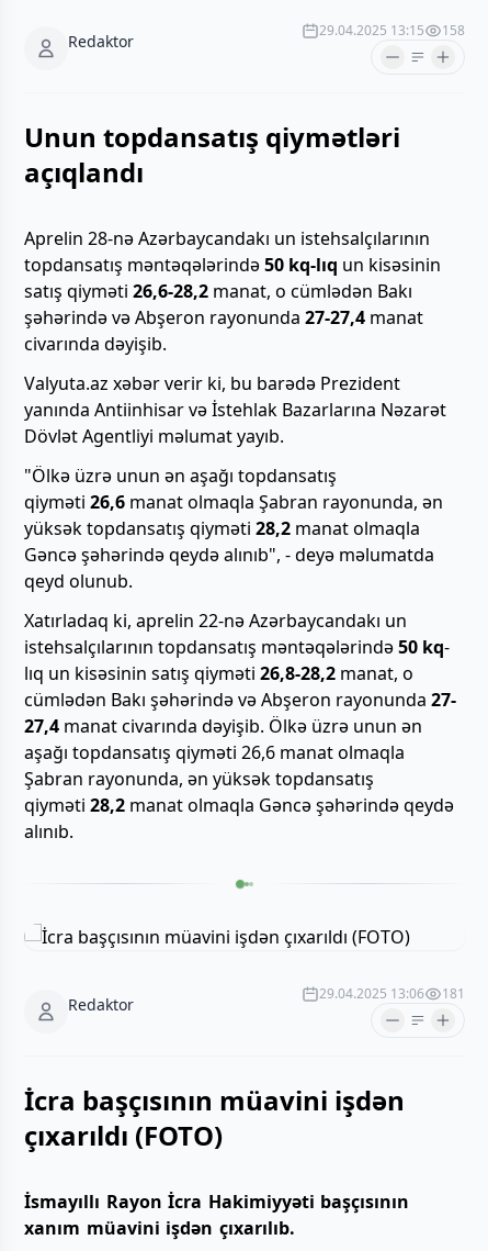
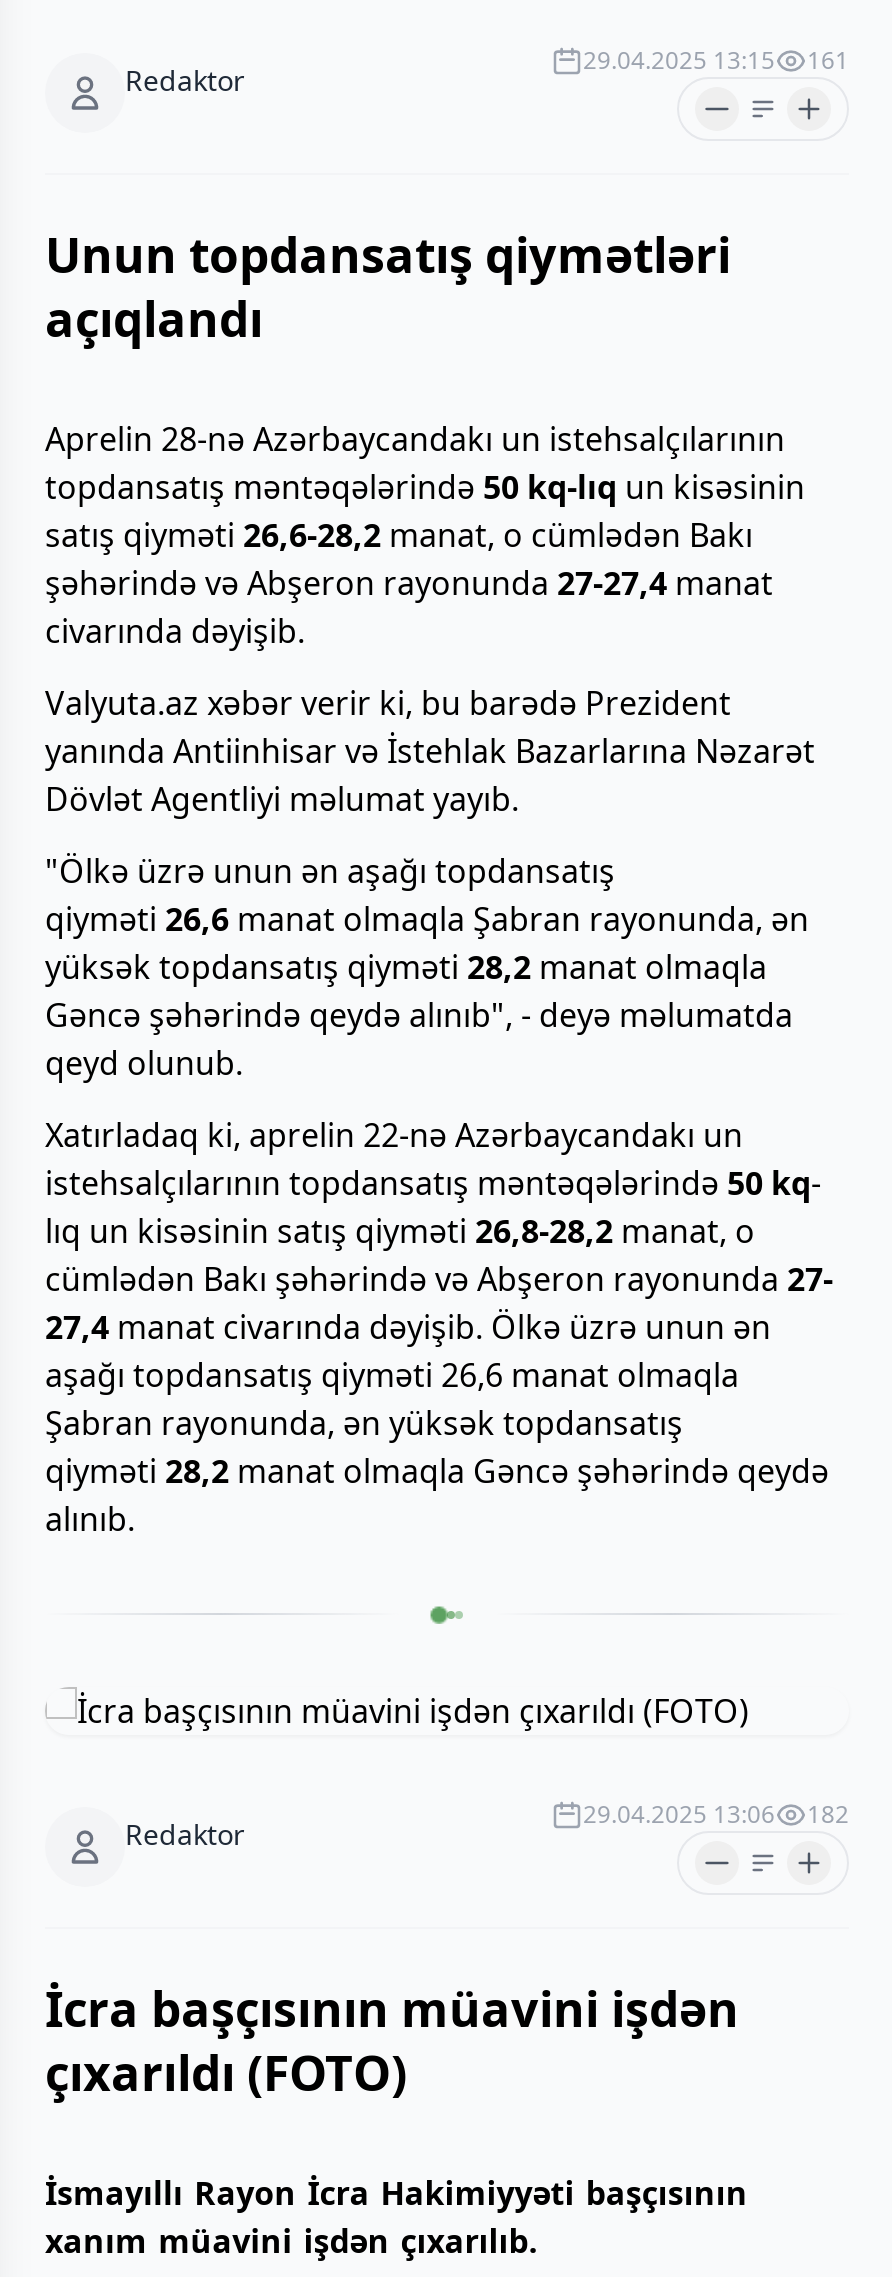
- 29.04.2025 13:15 158
+ 29.04.2025 13:15 161

- 29.04.2025 13:06 181
+ 29.04.2025 13:06 182
